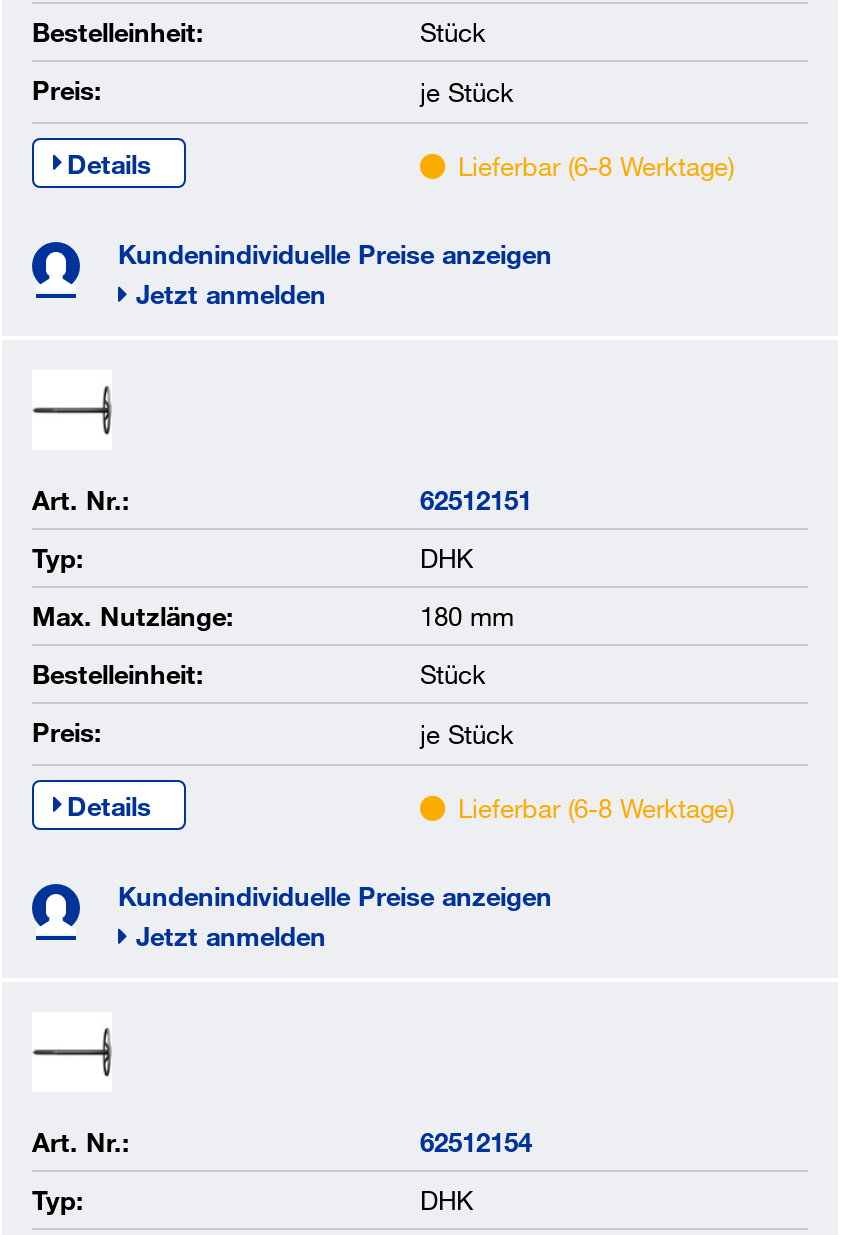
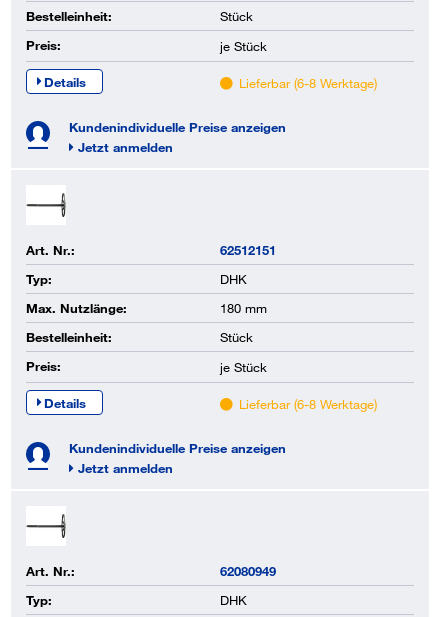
- 62512154
+ 62080949
